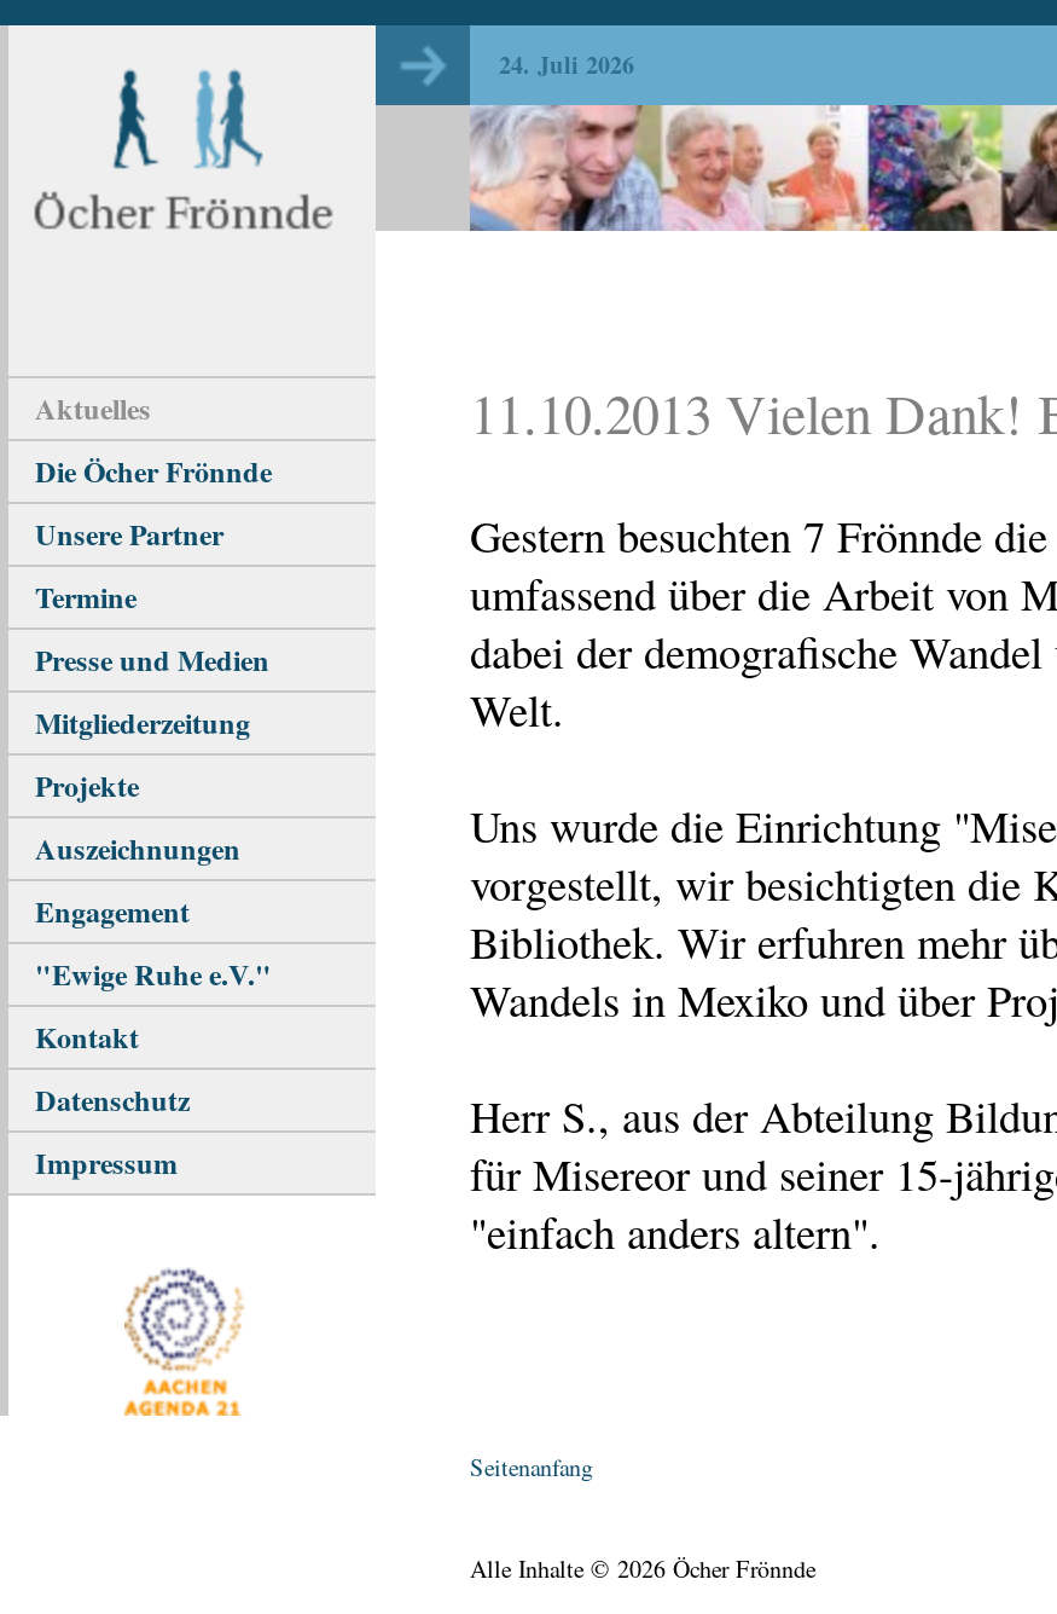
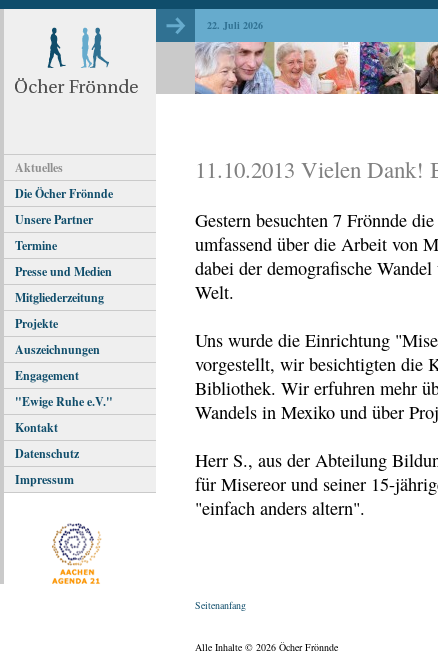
- 24. Juli 2026
+ 22. Juli 2026
